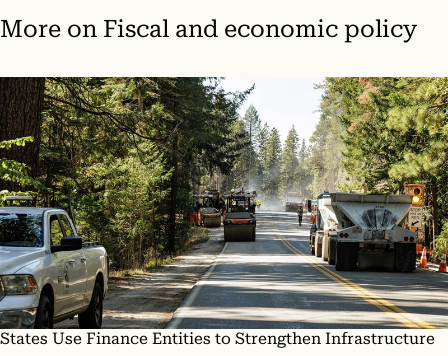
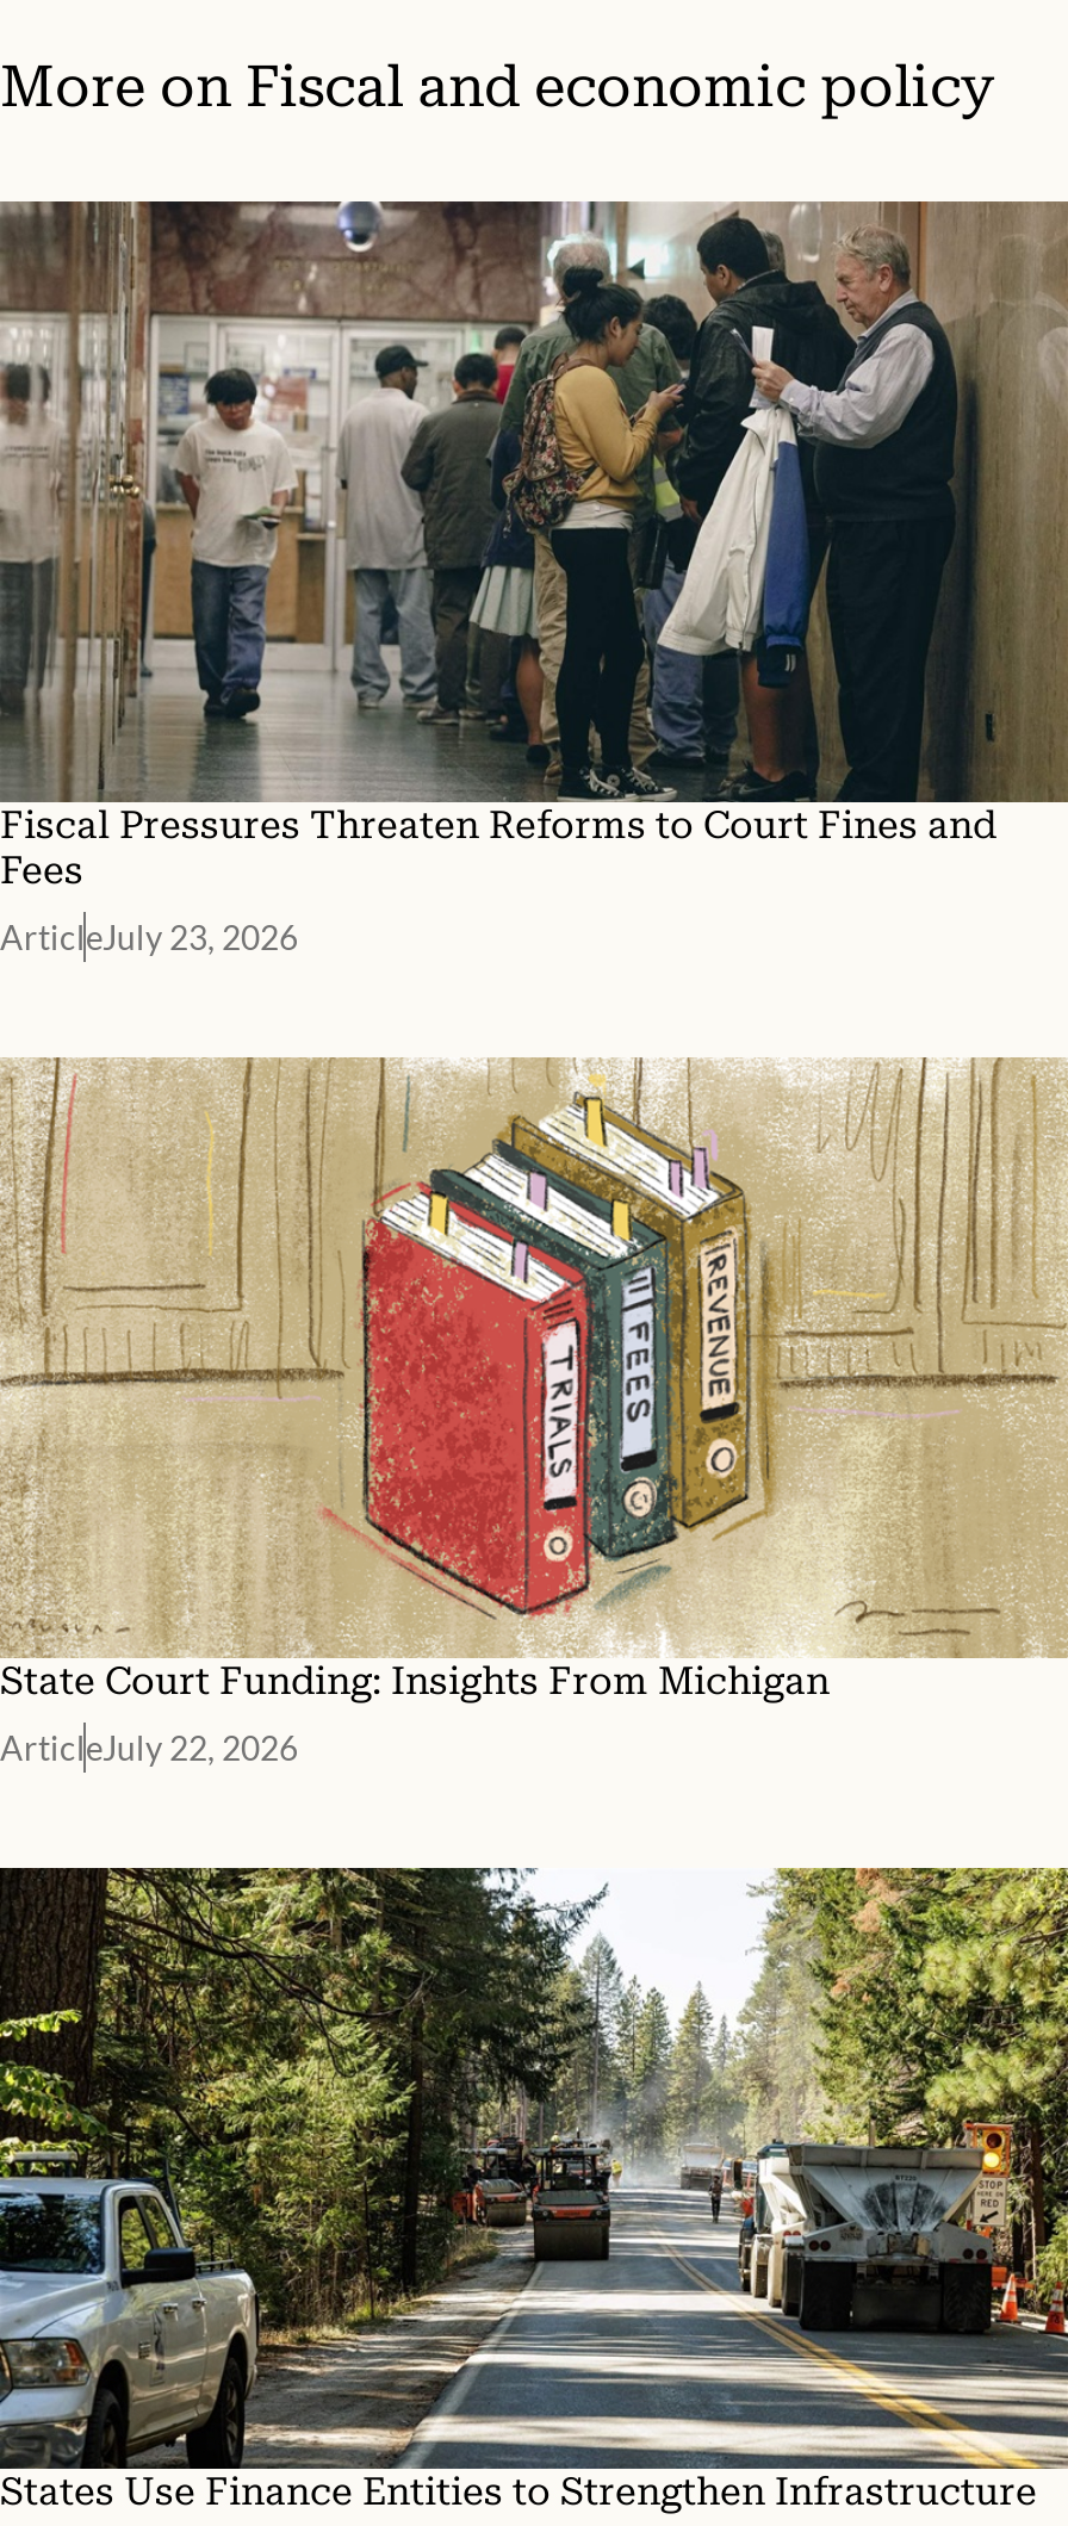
+ [image]
+ Fiscal Pressures Threaten Reforms to Court Fines and
+ Fees
+ ArticleJuly 23, 2026

+ [image]
+ State Court Funding: Insights From Michigan
+ ArticleJuly 22, 2026
